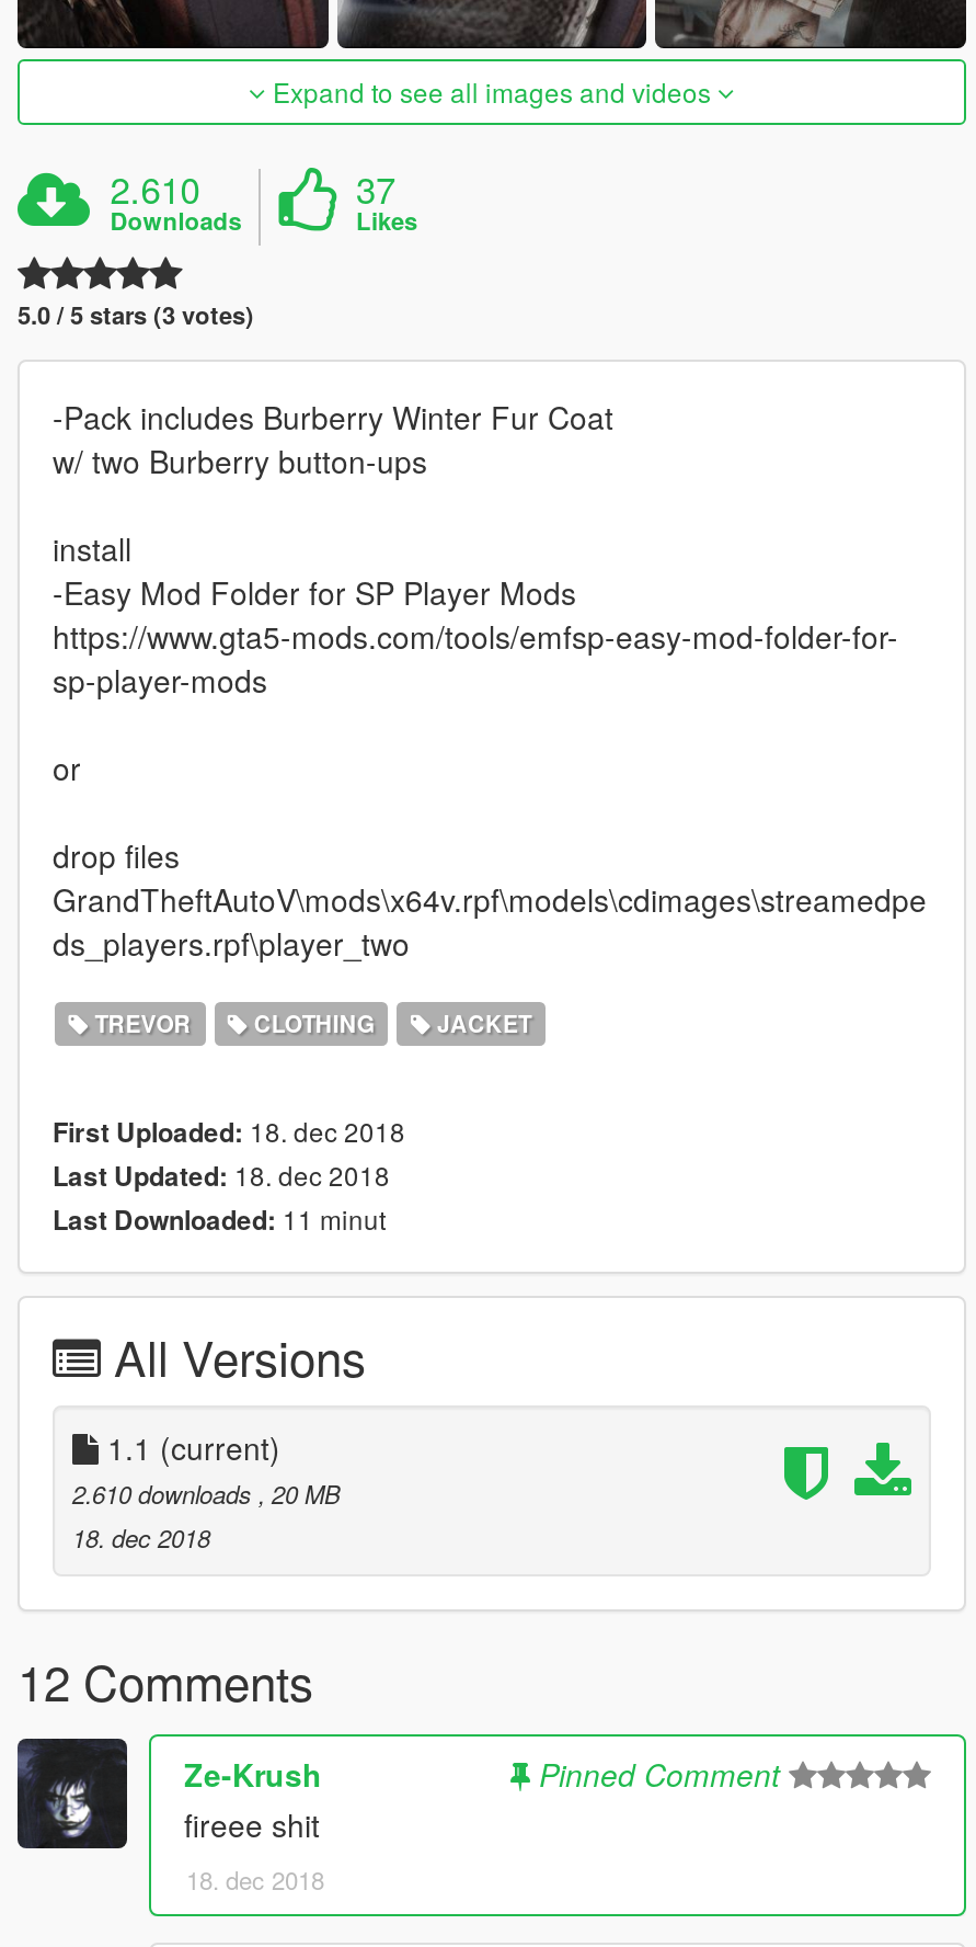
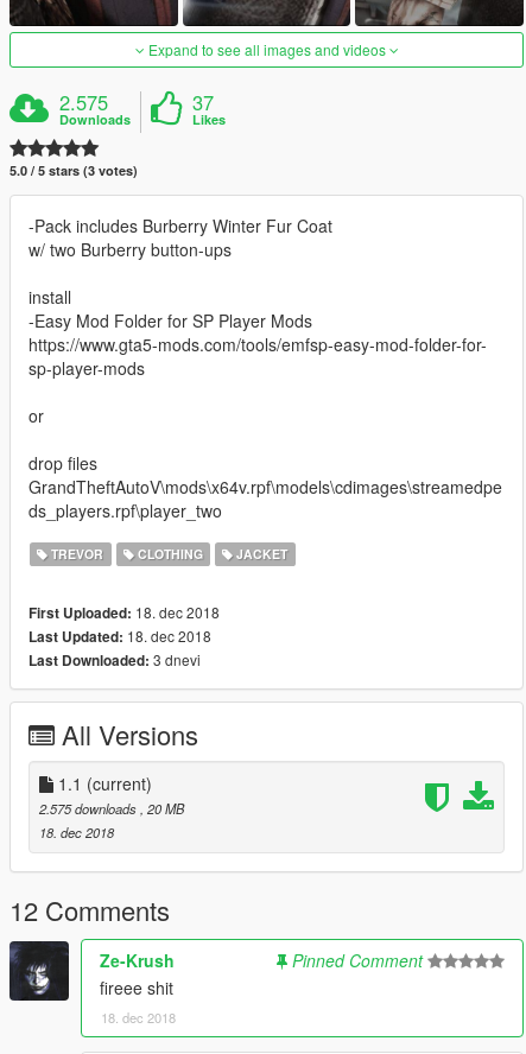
- 2.610
+ 2.575

- Last Downloaded: 11 minut
+ Last Downloaded: 3 dnevi

- 2.610 downloads, 20 MB
+ 2.575 downloads, 20 MB
